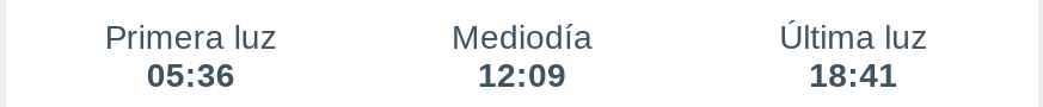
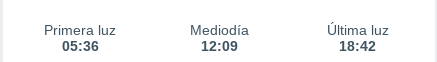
- 18:41
+ 18:42
